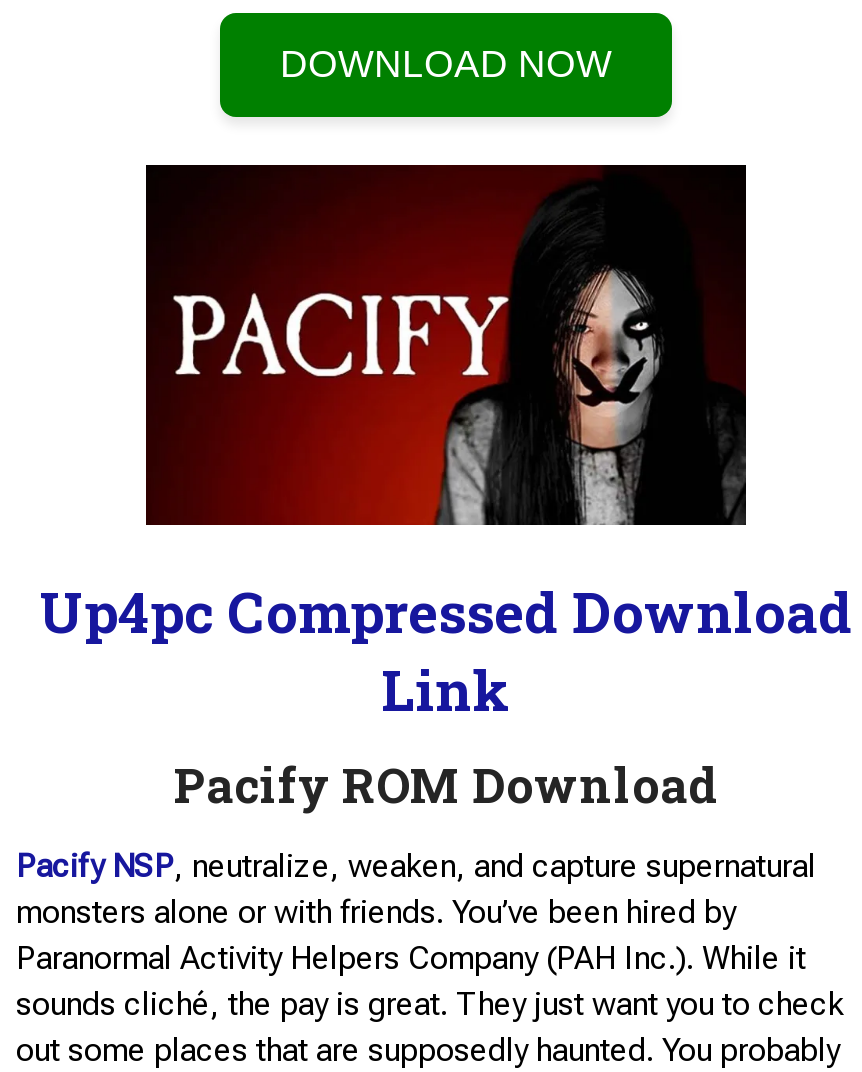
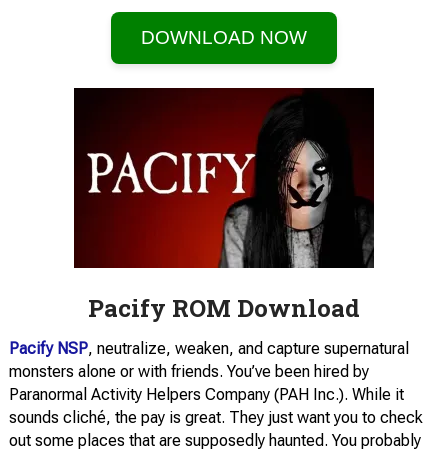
- Up4pc Compressed Download
- Link
